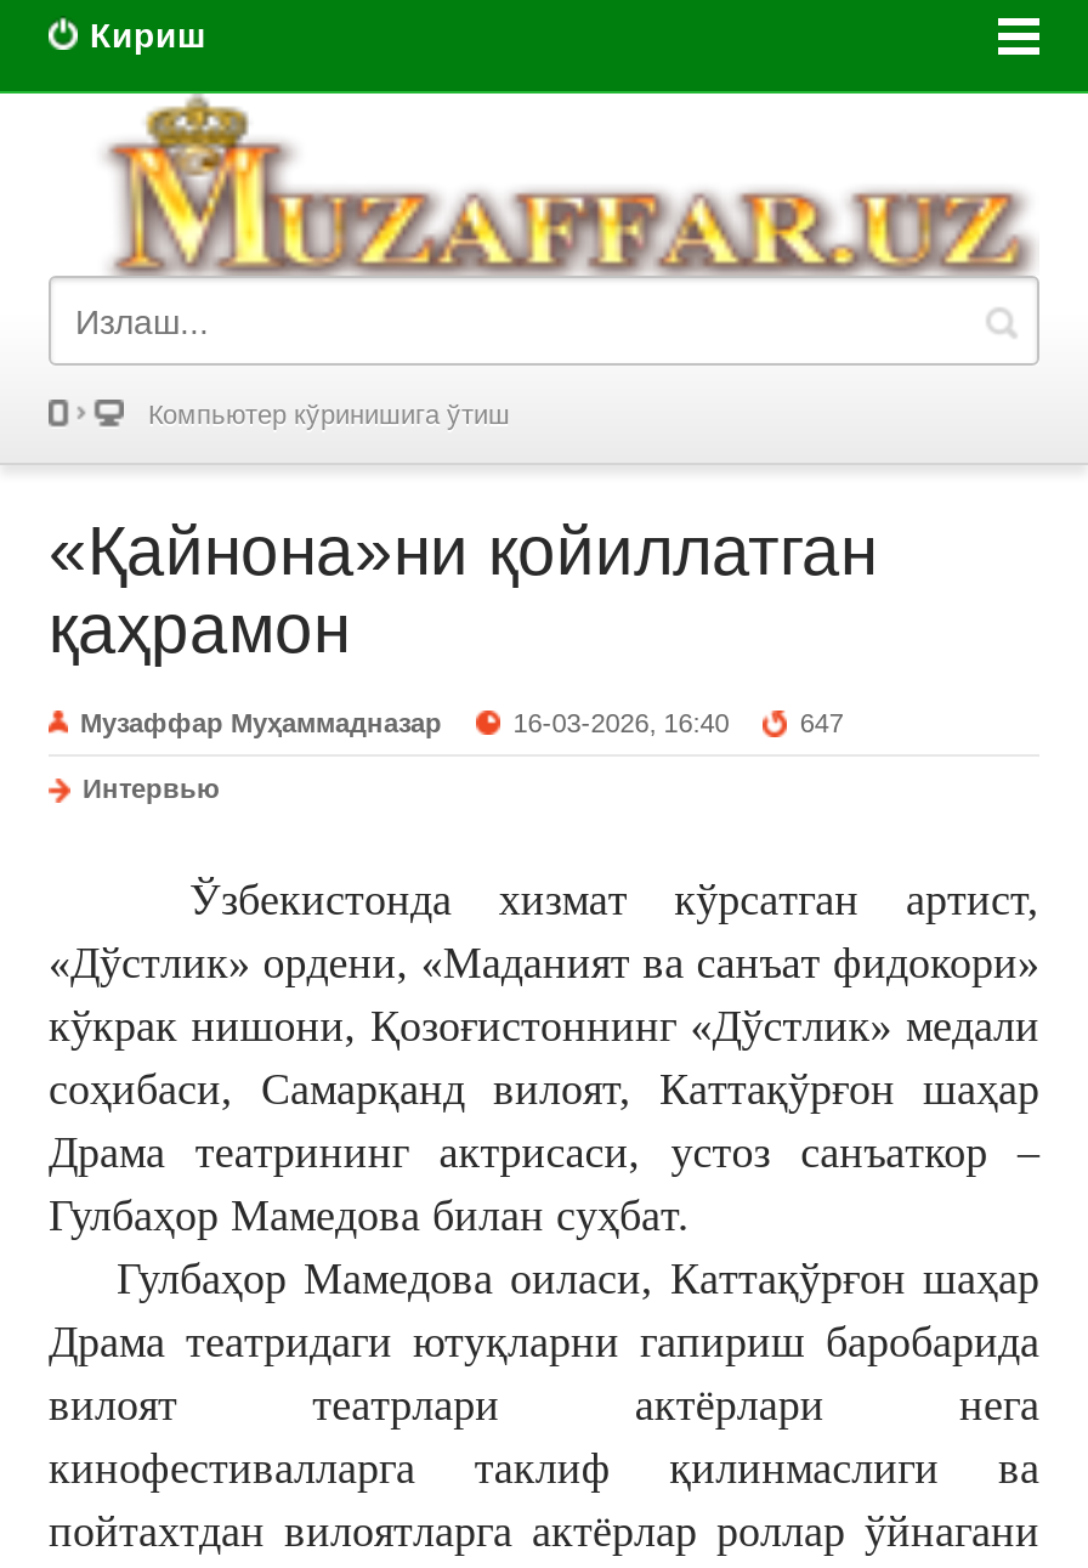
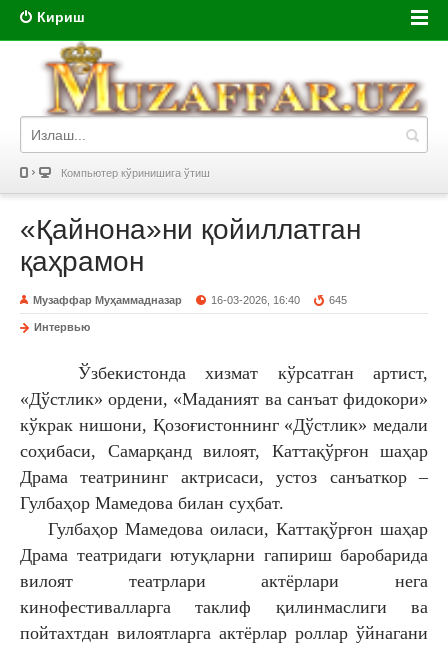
- 647
+ 645
